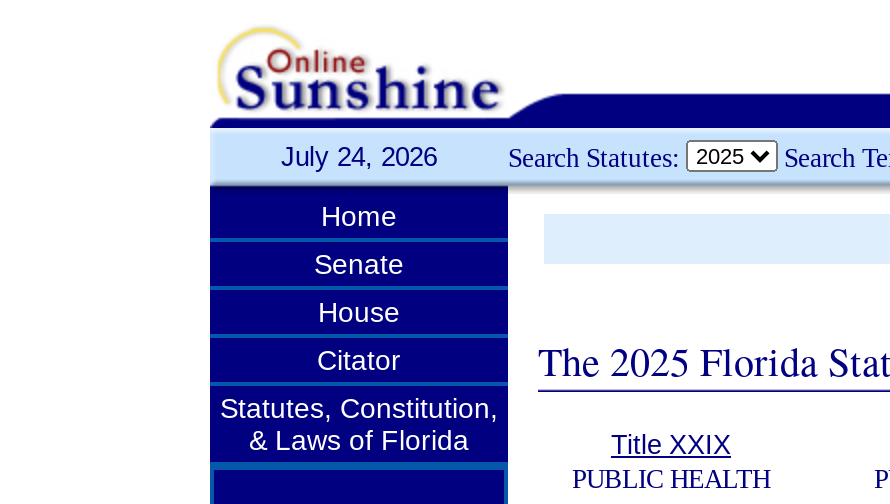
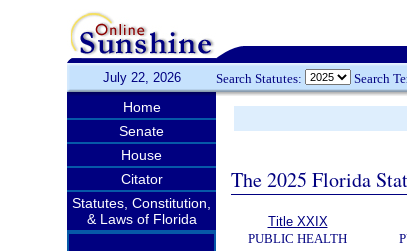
- July 24, 2026
+ July 22, 2026
